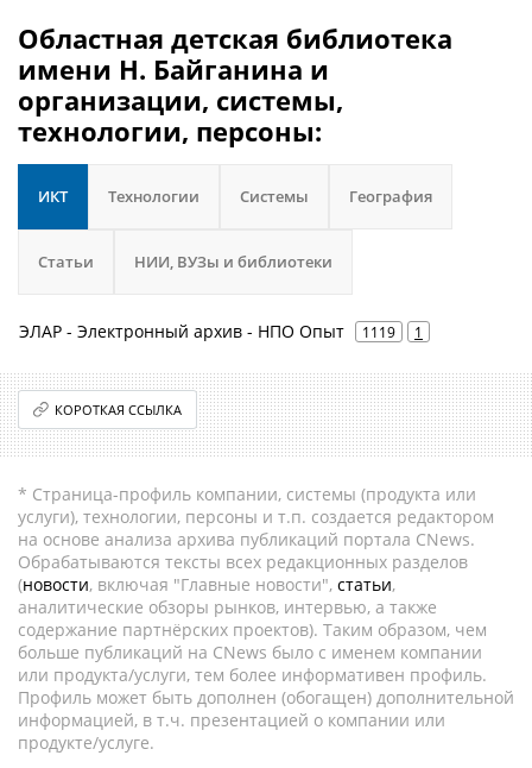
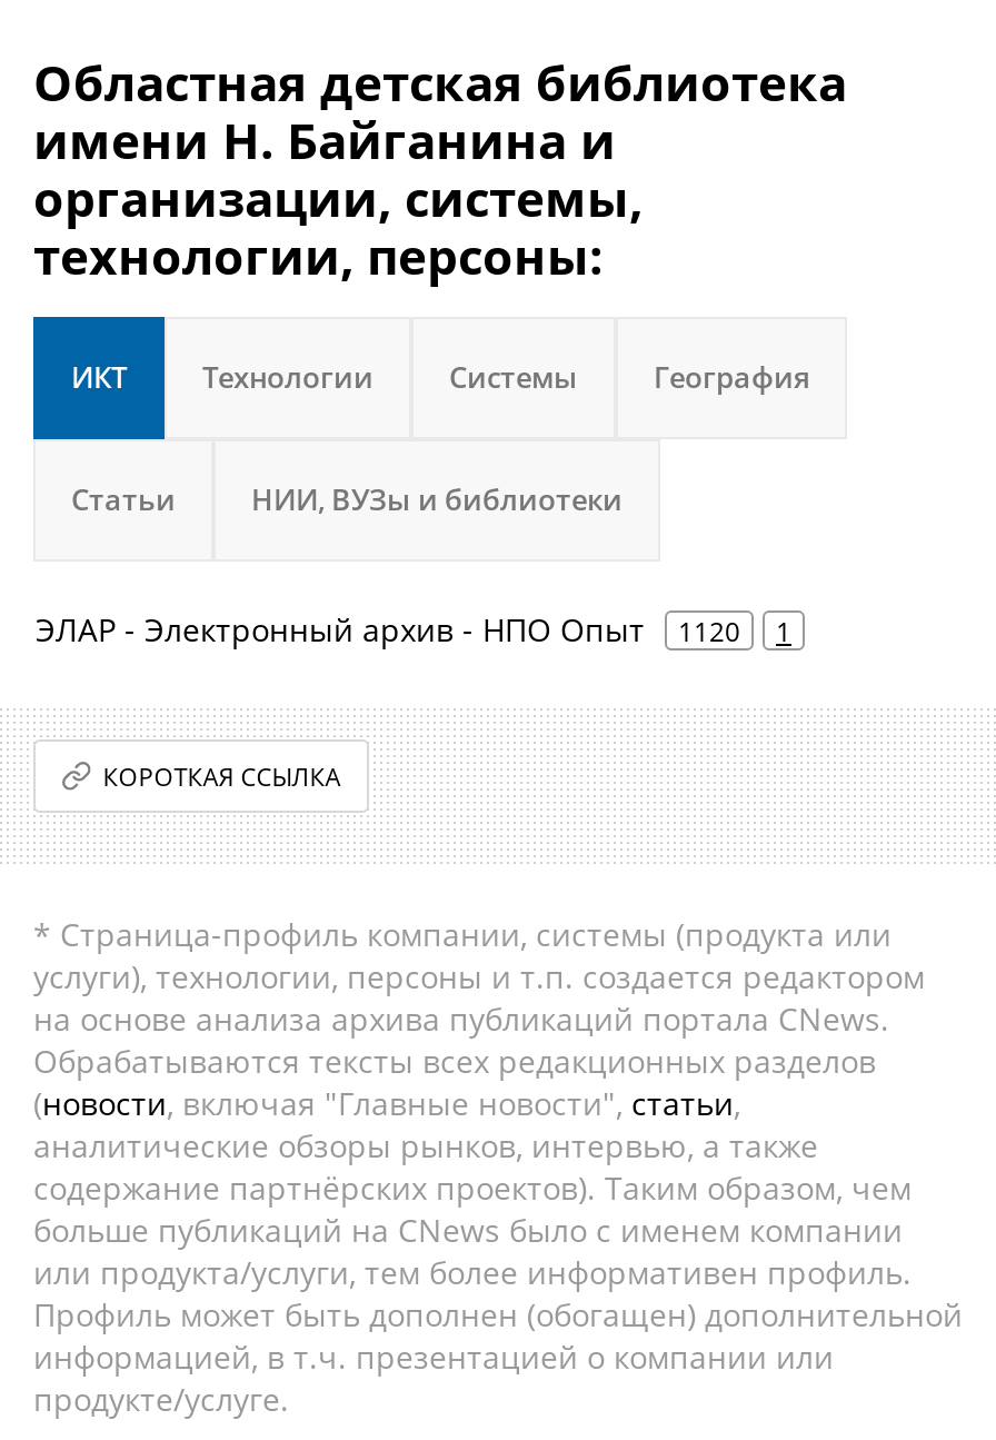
- ЭЛАР - Электронный архив - НПО Опыт 1119 1
+ ЭЛАР - Электронный архив - НПО Опыт 1120 1
